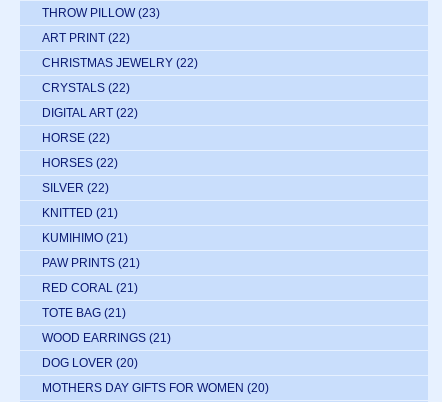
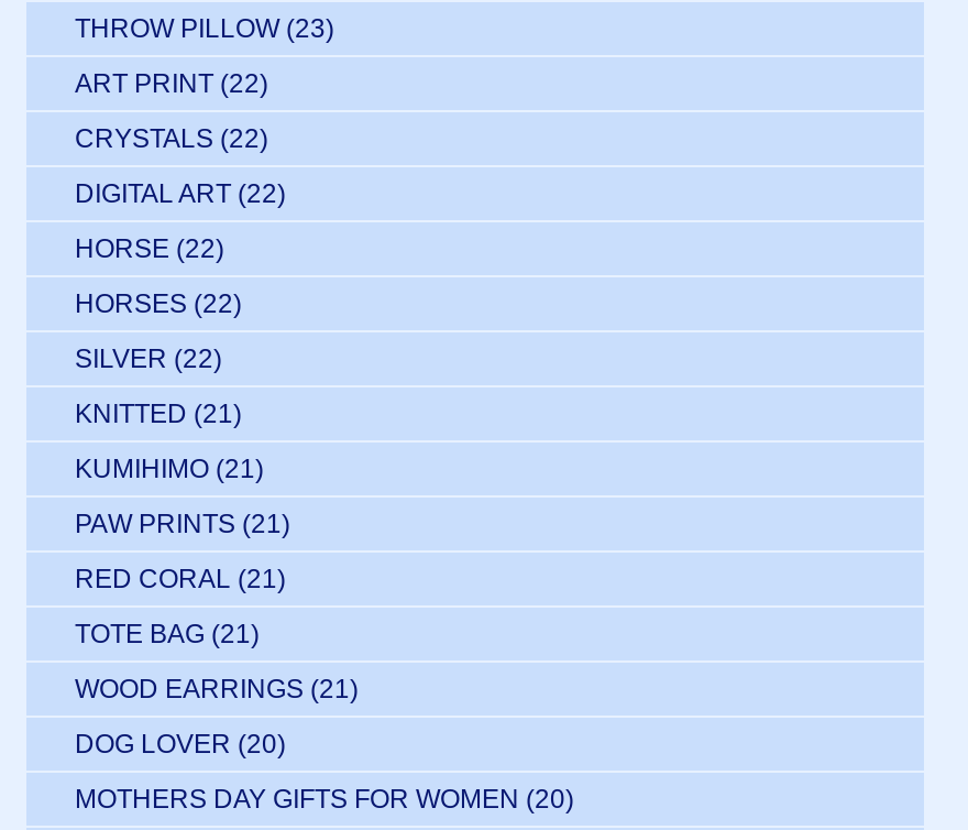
- CHRISTMAS JEWELRY (22)
